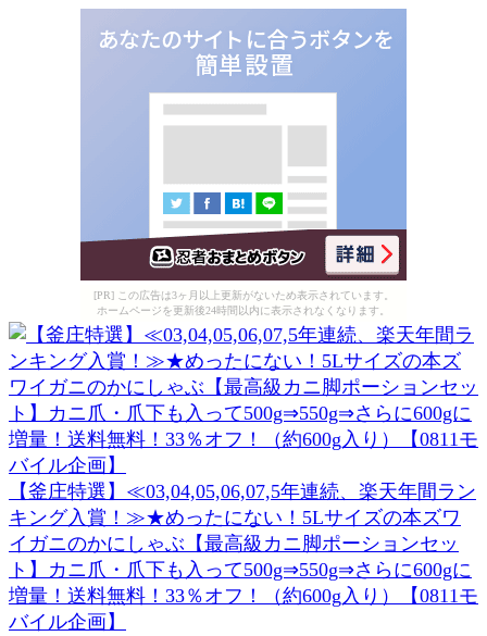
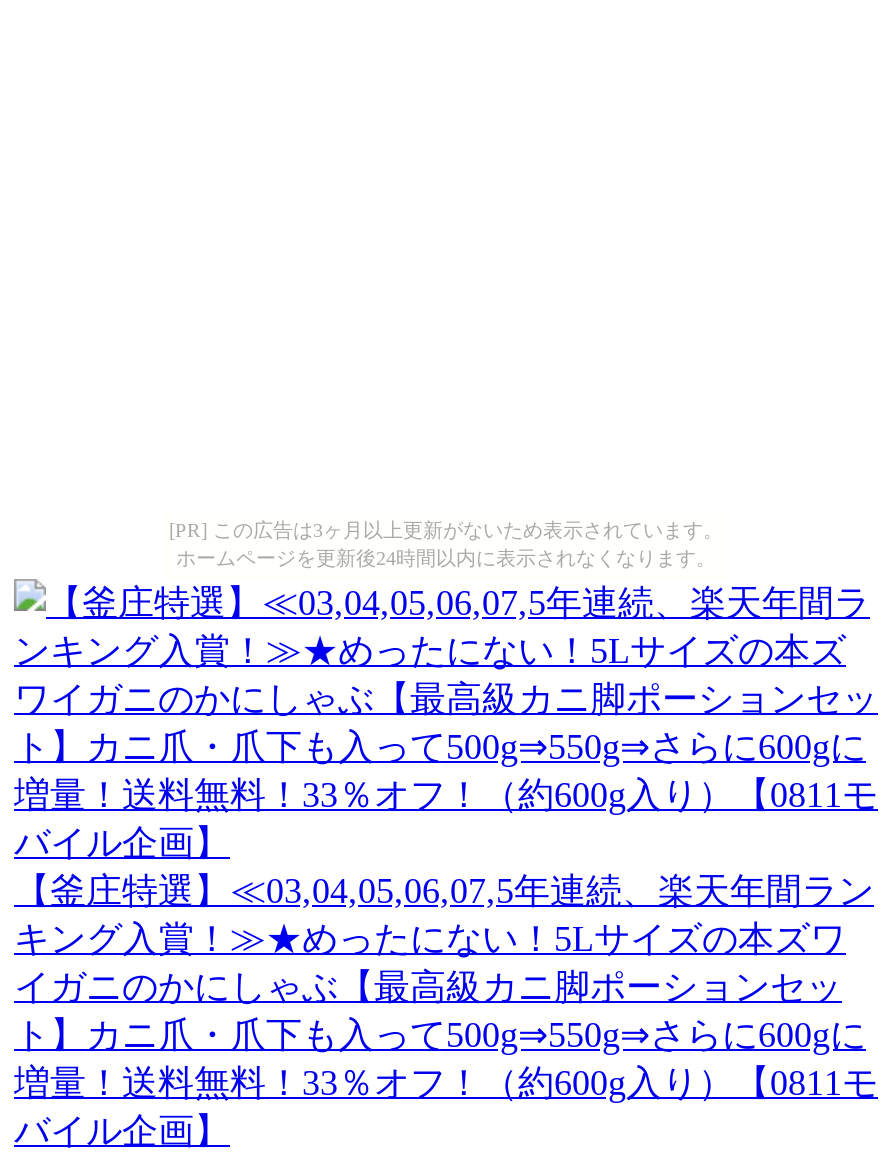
- [image]
